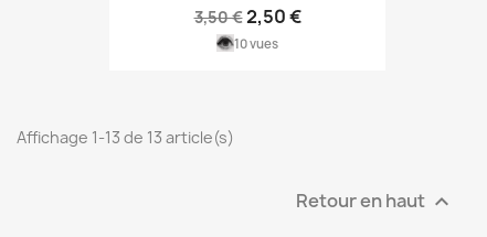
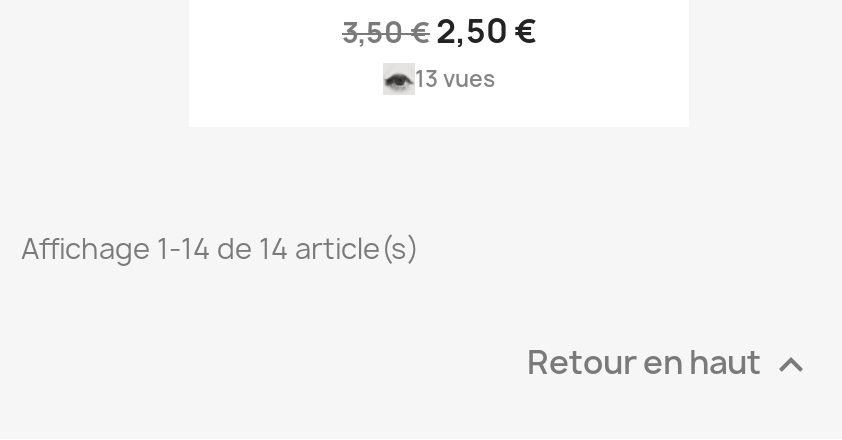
- 10 vues
+ 13 vues

- Affichage 1-13 de 13 article(s)
+ Affichage 1-14 de 14 article(s)
